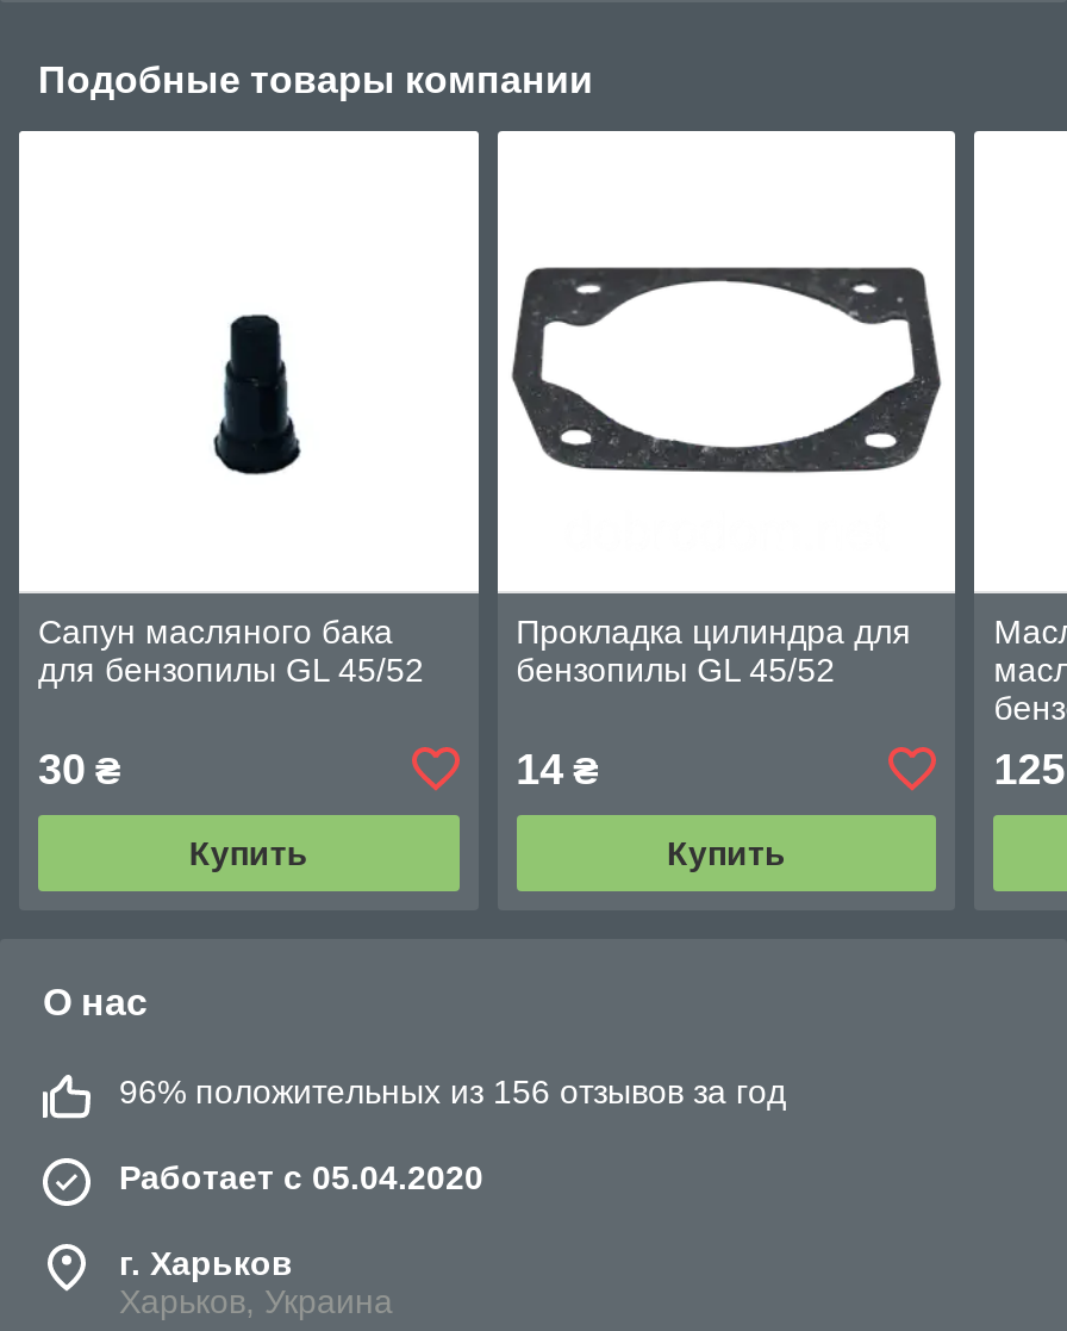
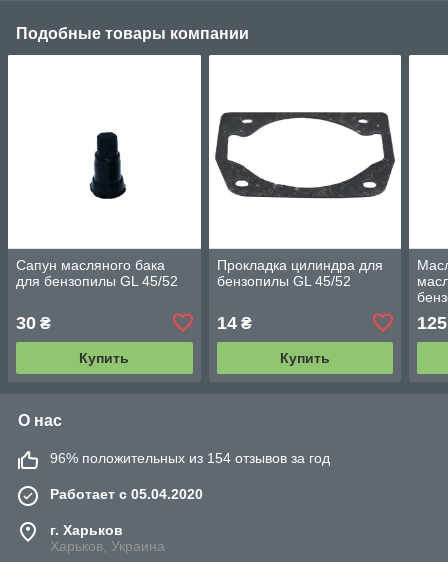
- 96% положительных из 156 отзывов за год
+ 96% положительных из 154 отзывов за год
